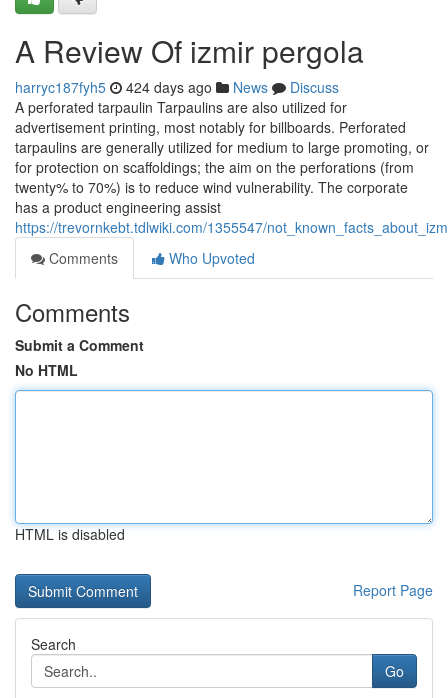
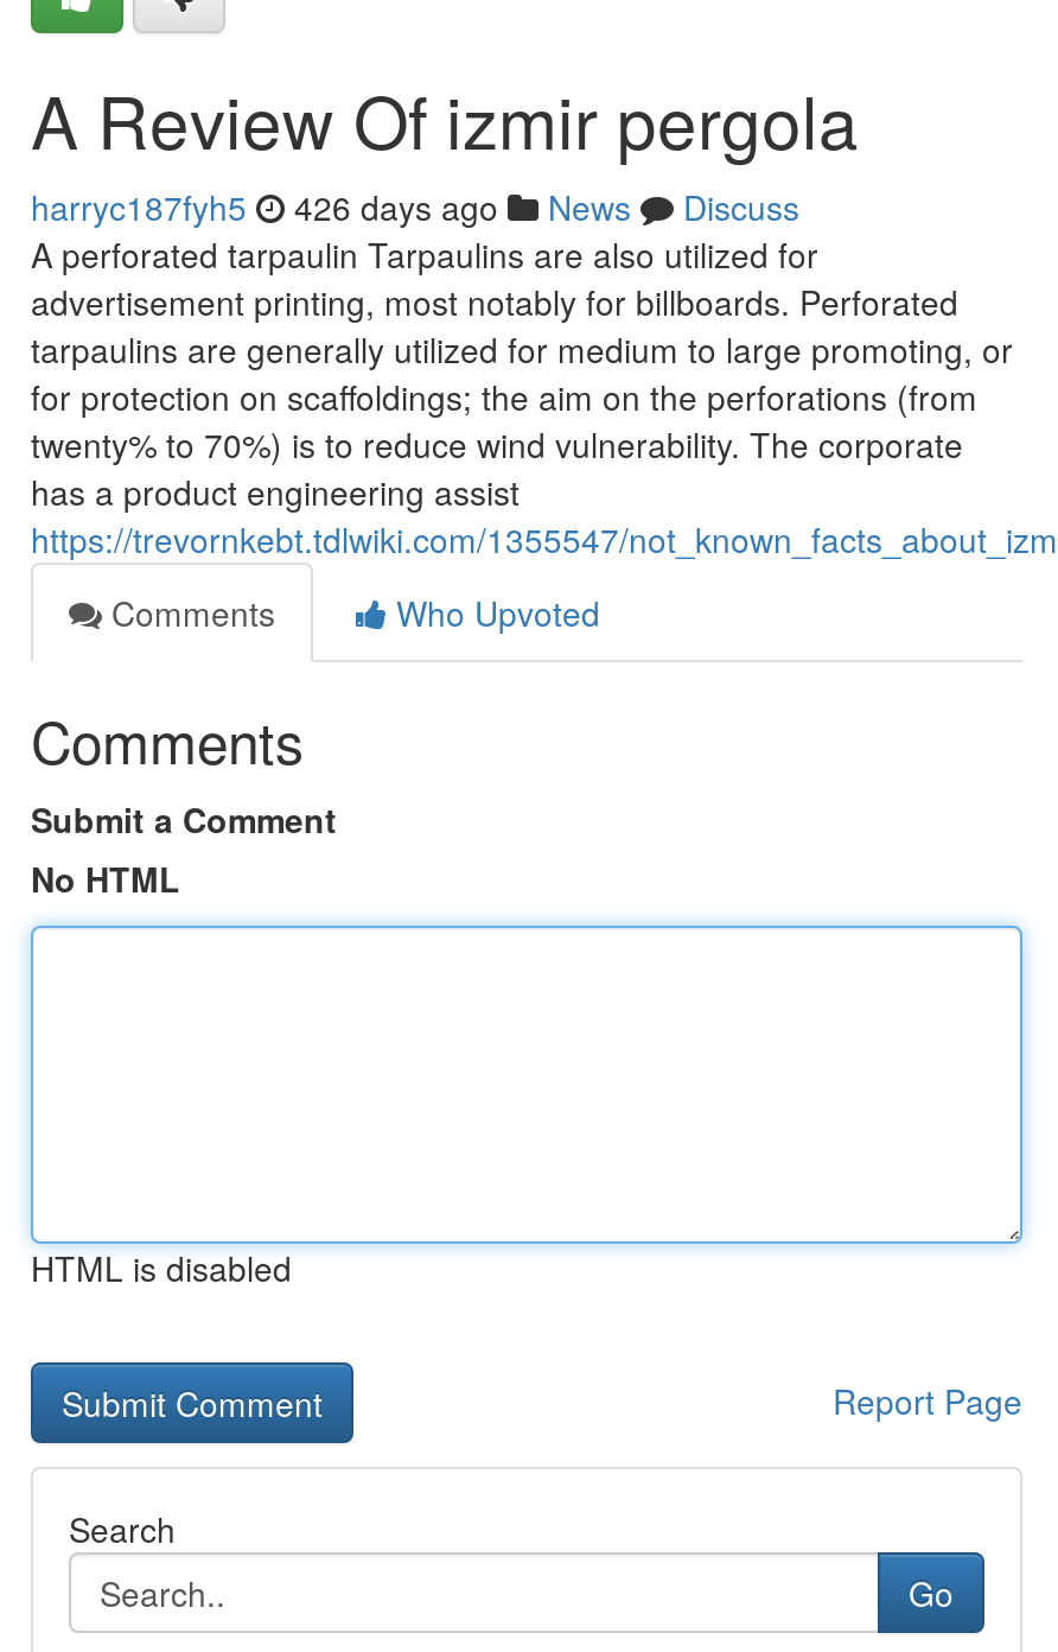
- harryc187fyh5 424 days ago News Discuss
+ harryc187fyh5 426 days ago News Discuss
